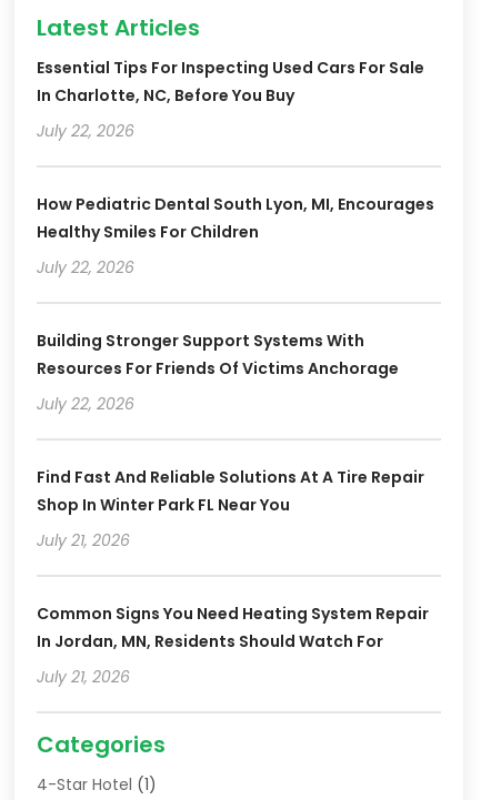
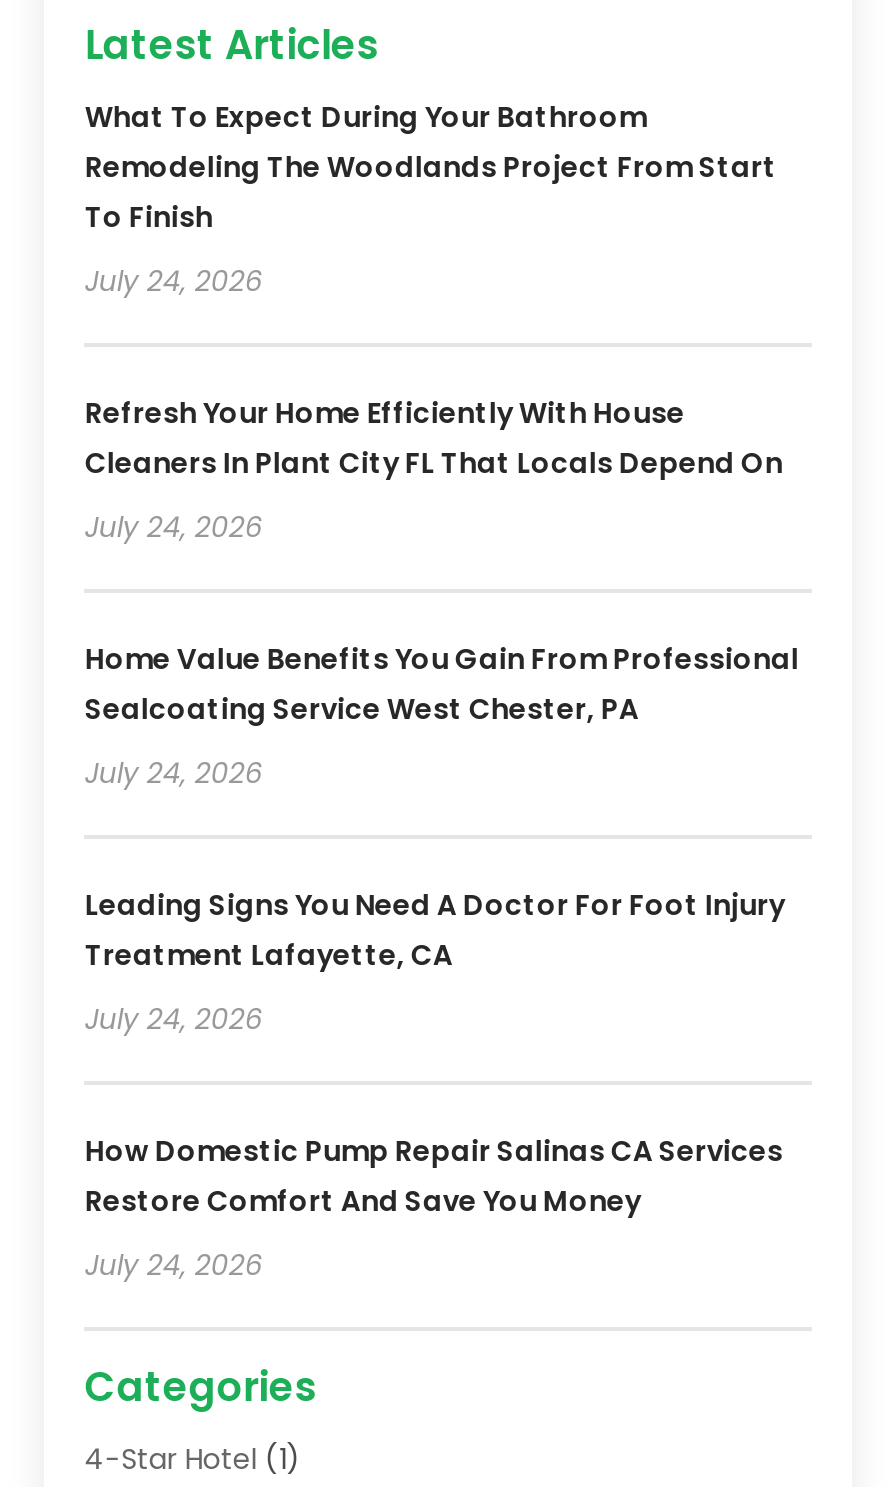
- Essential Tips For Inspecting Used Cars For Sale
- In Charlotte, NC, Before You Buy
+ What To Expect During Your Bathroom
+ Remodeling The Woodlands Project From Start
+ To Finish

- July 22, 2026
+ July 24, 2026

- How Pediatric Dental South Lyon, MI, Encourages
- Healthy Smiles For Children
+ Refresh Your Home Efficiently With House
+ Cleaners In Plant City FL That Locals Depend On

- July 22, 2026
+ July 24, 2026

- Building Stronger Support Systems With
- Resources For Friends Of Victims Anchorage
+ Home Value Benefits You Gain From Professional
+ Sealcoating Service West Chester, PA

- July 22, 2026
+ July 24, 2026

- Find Fast And Reliable Solutions At A Tire Repair
- Shop In Winter Park FL Near You
+ Leading Signs You Need A Doctor For Foot Injury
+ Treatment Lafayette, CA

- July 21, 2026
+ July 24, 2026

- Common Signs You Need Heating System Repair
- In Jordan, MN, Residents Should Watch For
+ How Domestic Pump Repair Salinas CA Services
+ Restore Comfort And Save You Money

- July 21, 2026
+ July 24, 2026
